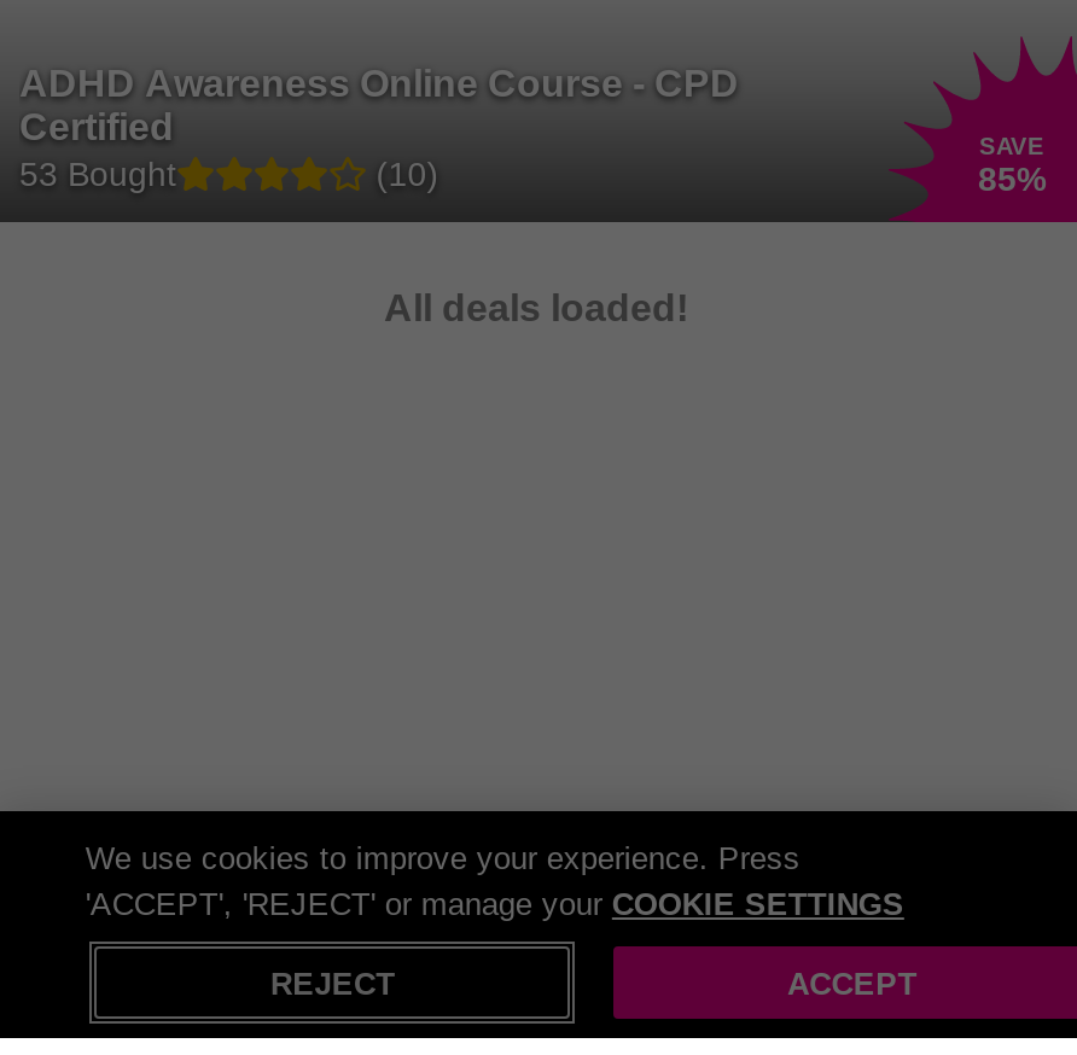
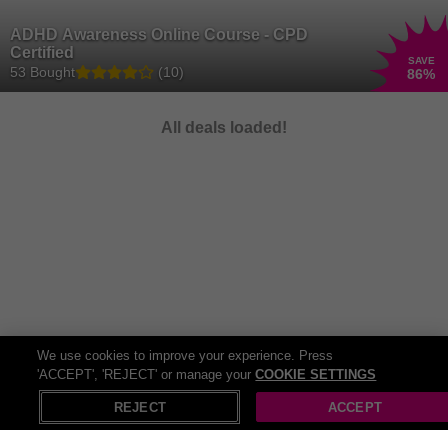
- 85%
+ 86%
